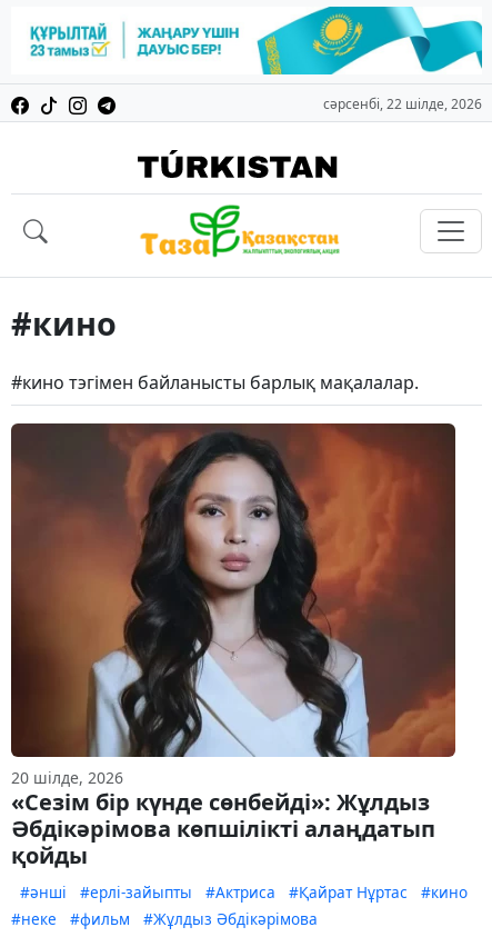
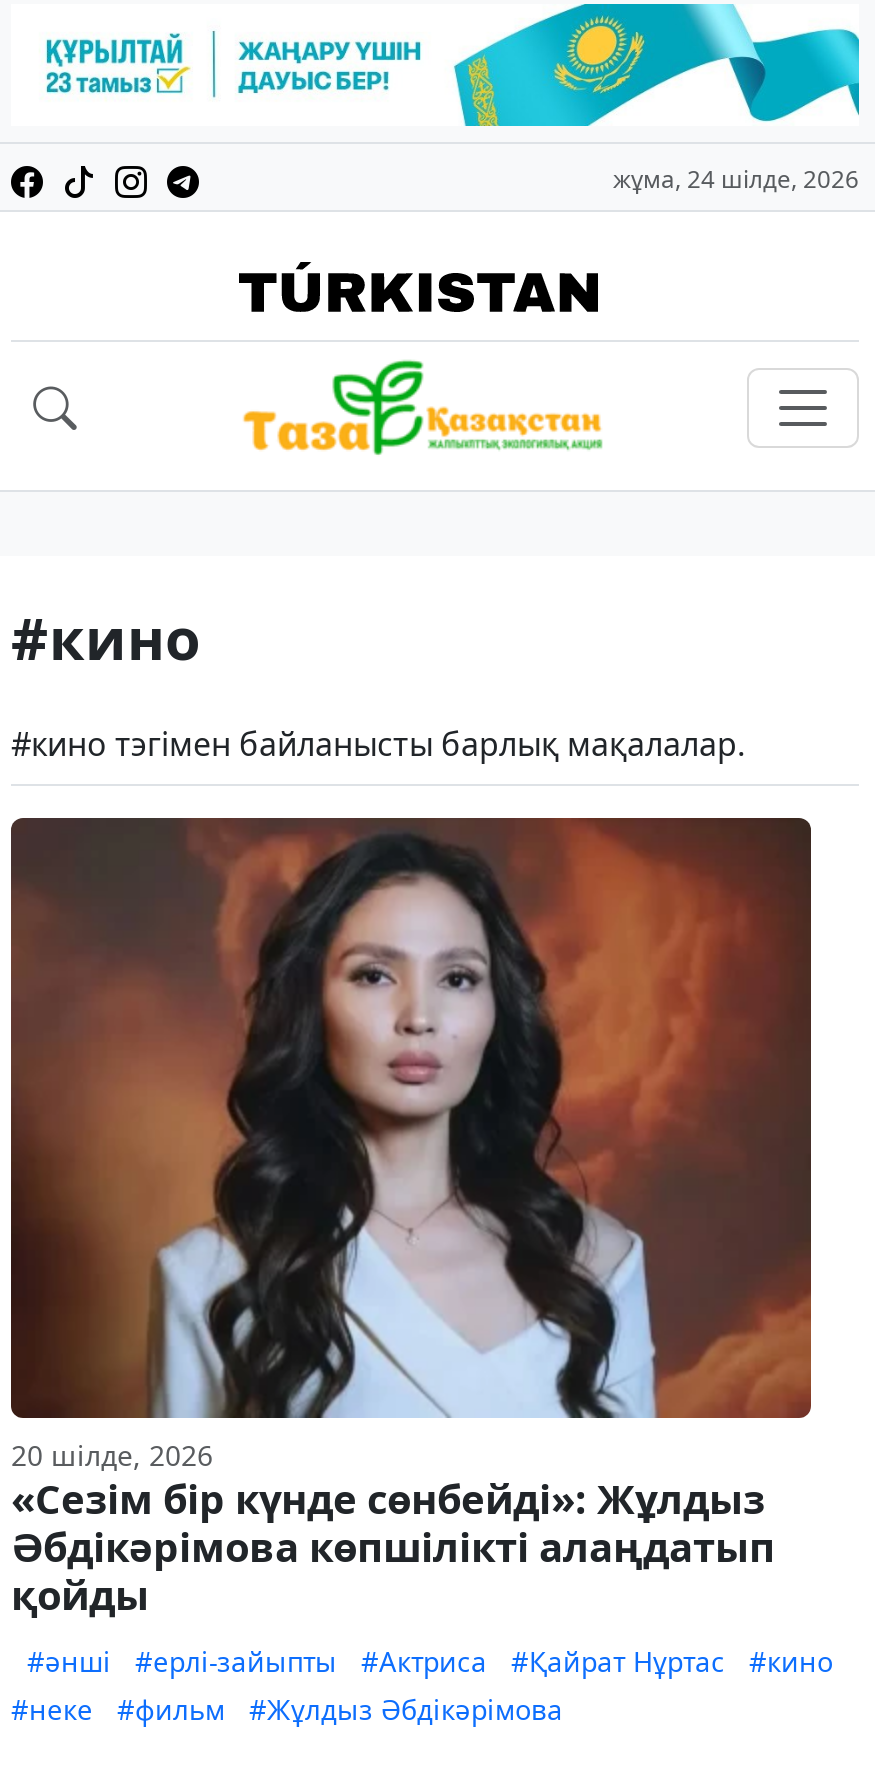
- сәрсенбі, 22 шілде, 2026
+ жұма, 24 шілде, 2026
